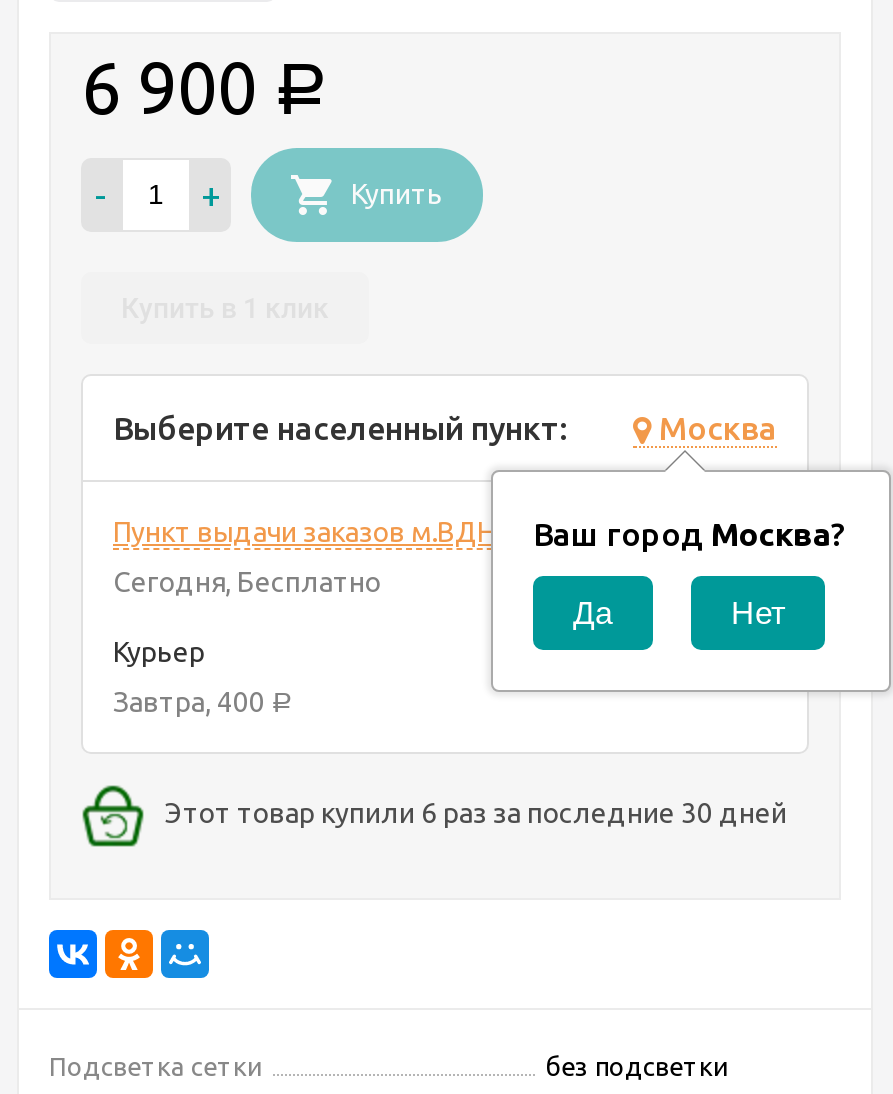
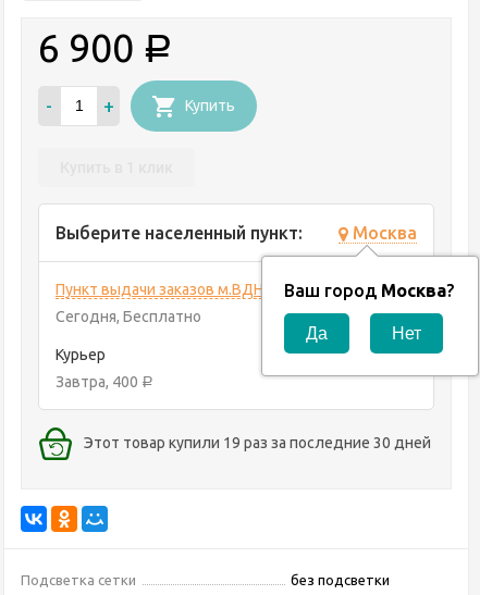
- Этот товар купили 6 раз за последние 30 дней
+ Этот товар купили 19 раз за последние 30 дней
